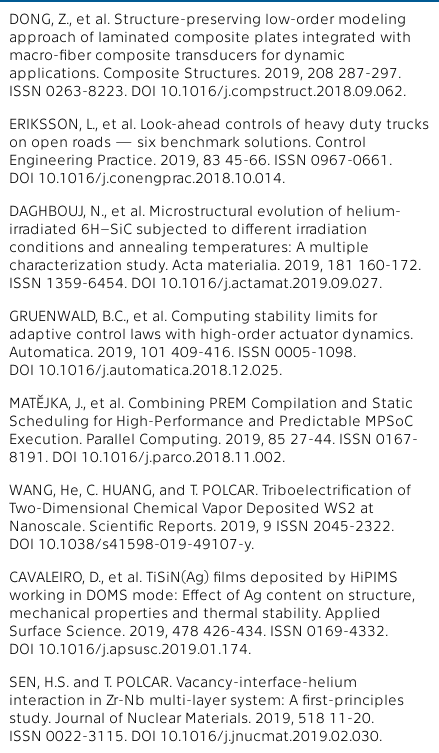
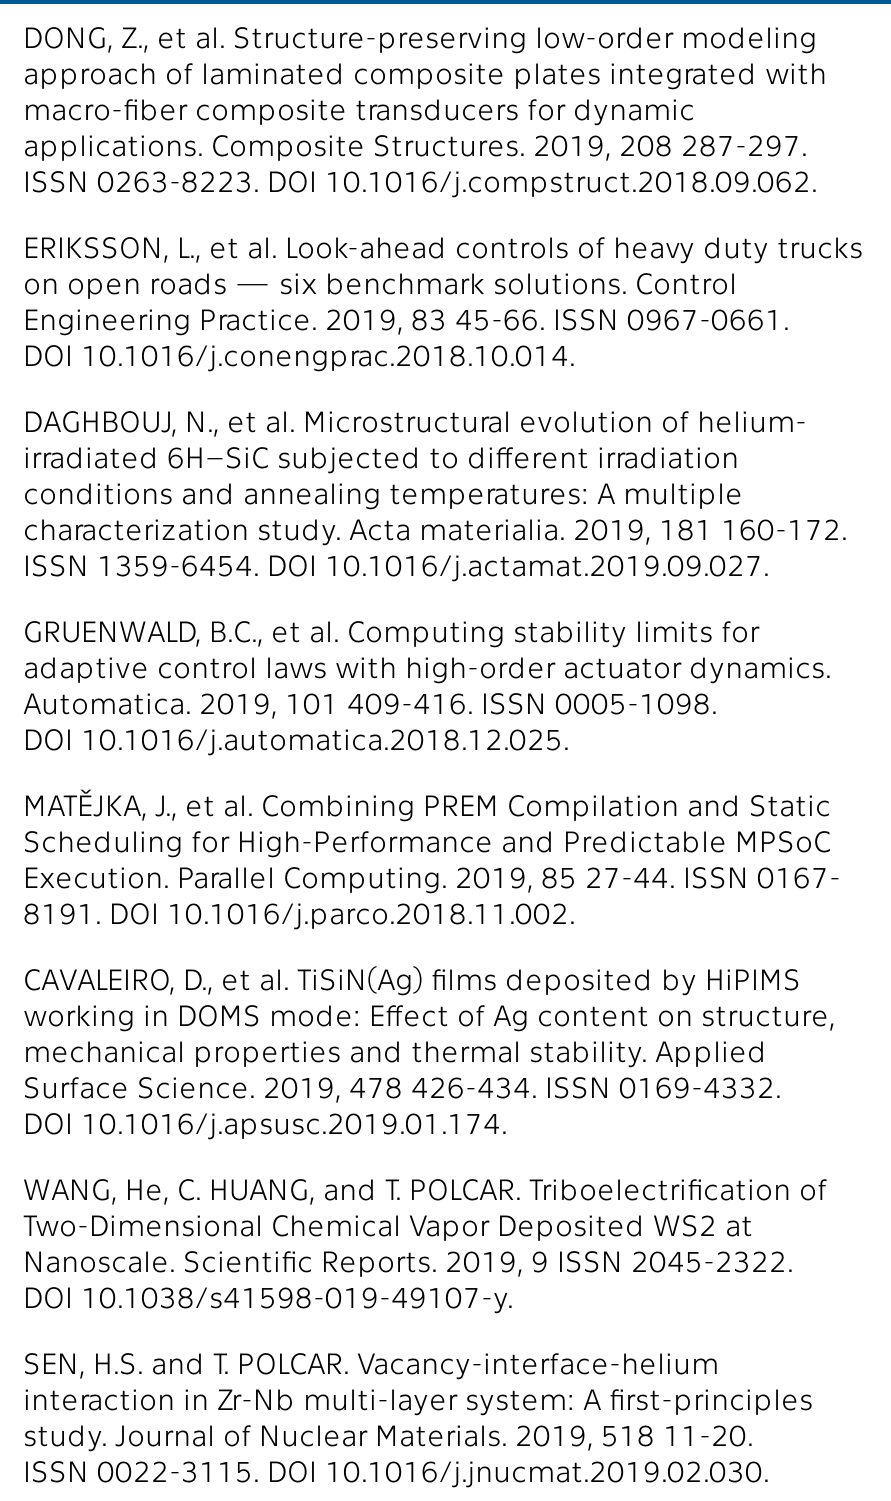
moved down: WANG, He, C. HUANG, and T. POLCAR. Triboelectrification of | Two-Dimensional Chemical Vapor Deposited WS2 at | Nanoscale. Scientific Reports. 2019, 9 ISSN 2045-2322. | DOI 10.1038/s41598-019-49107-y.

moved up: CAVALEIRO, D., et al. TiSiN(Ag) films deposited by HiPIMS | working in DOMS mode: Effect of Ag content on structure, | mechanical properties and thermal stability. Applied | Surface Science. 2019, 478 426-434. ISSN 0169-4332. | DOI 10.1016/j.apsusc.2019.01.174.
